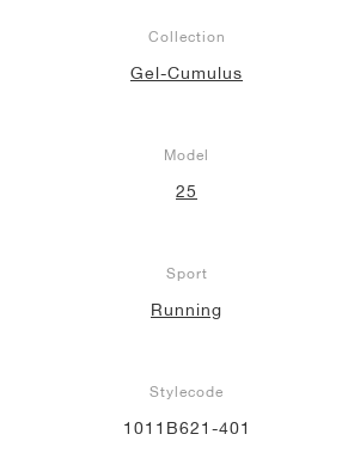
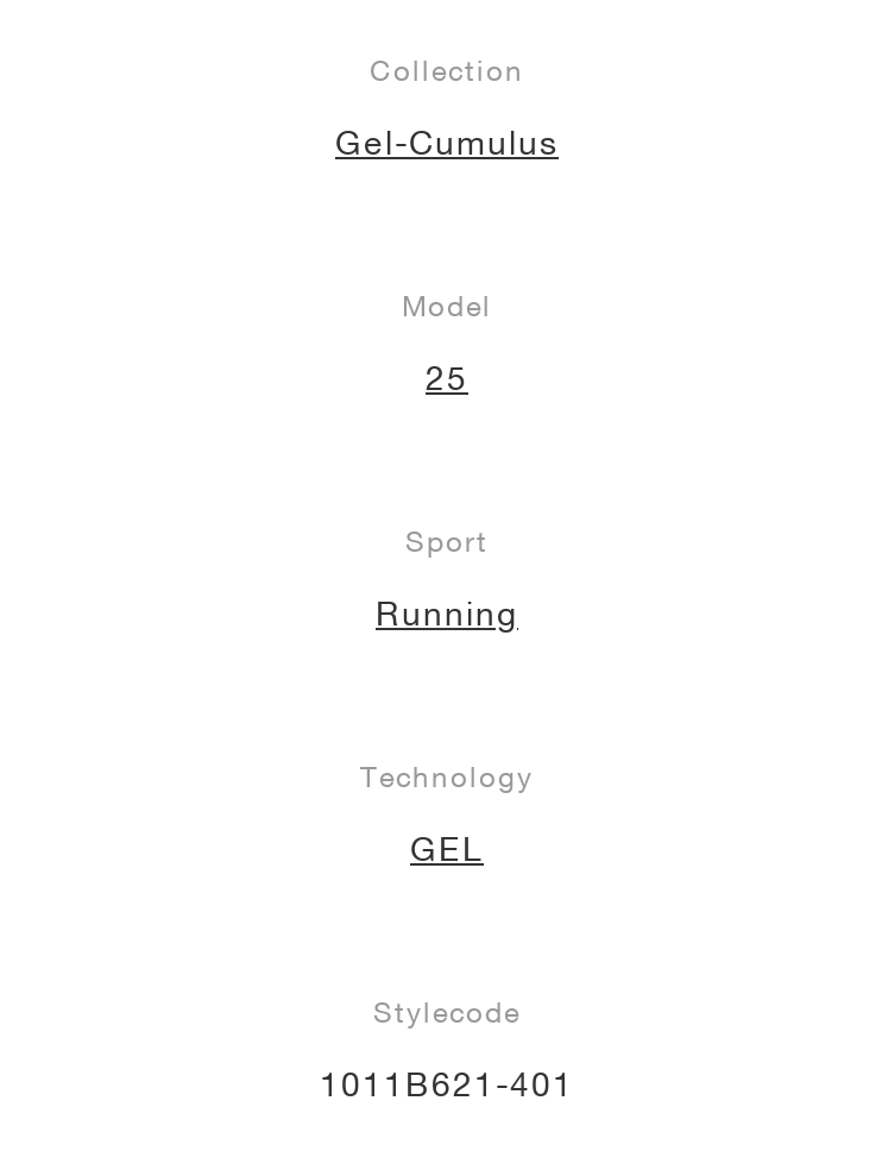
+ Technology
+ GEL
